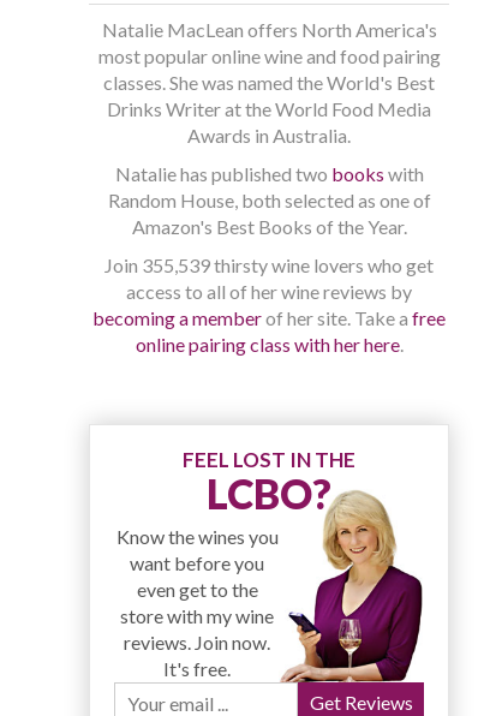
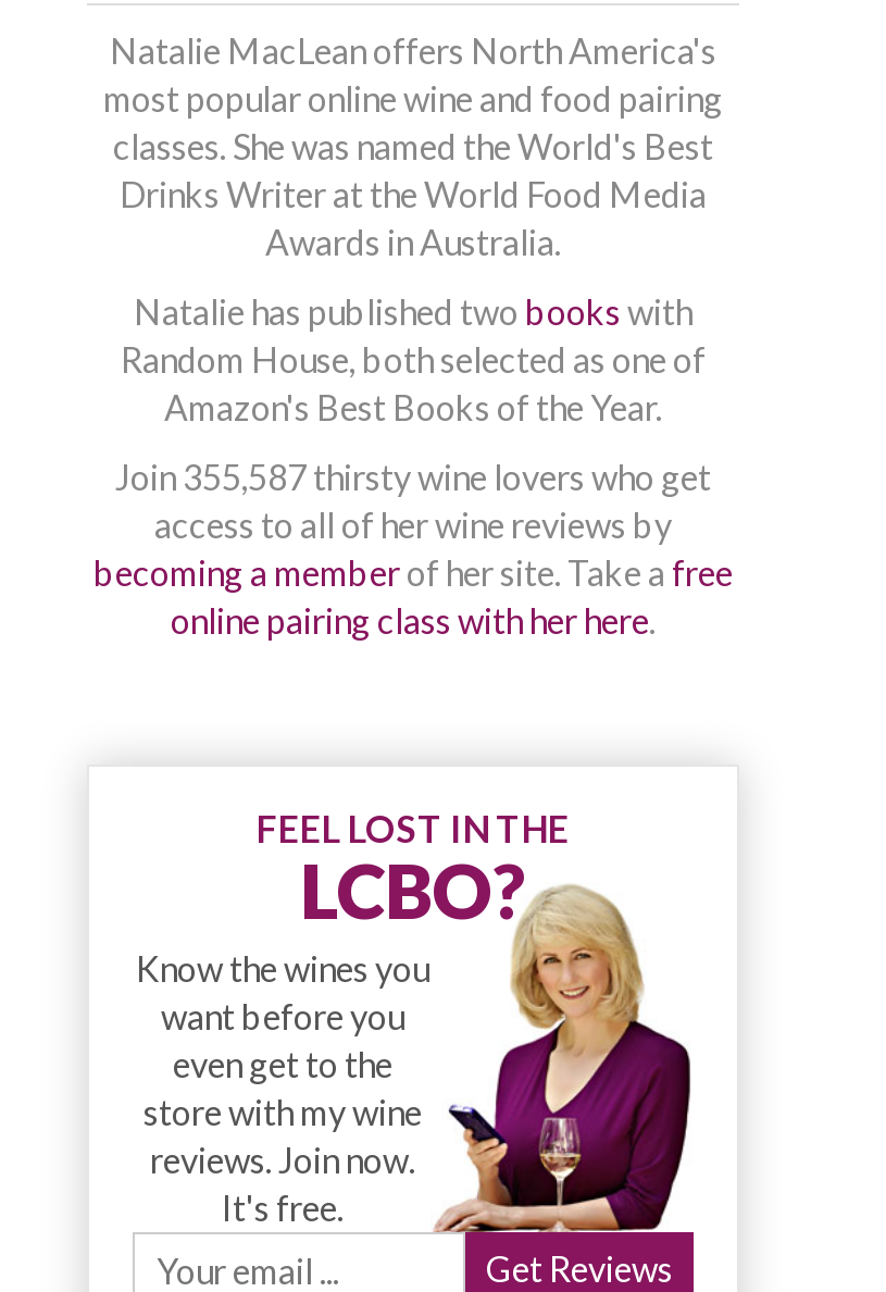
- Join 355,539 thirsty wine lovers who get
+ Join 355,587 thirsty wine lovers who get
